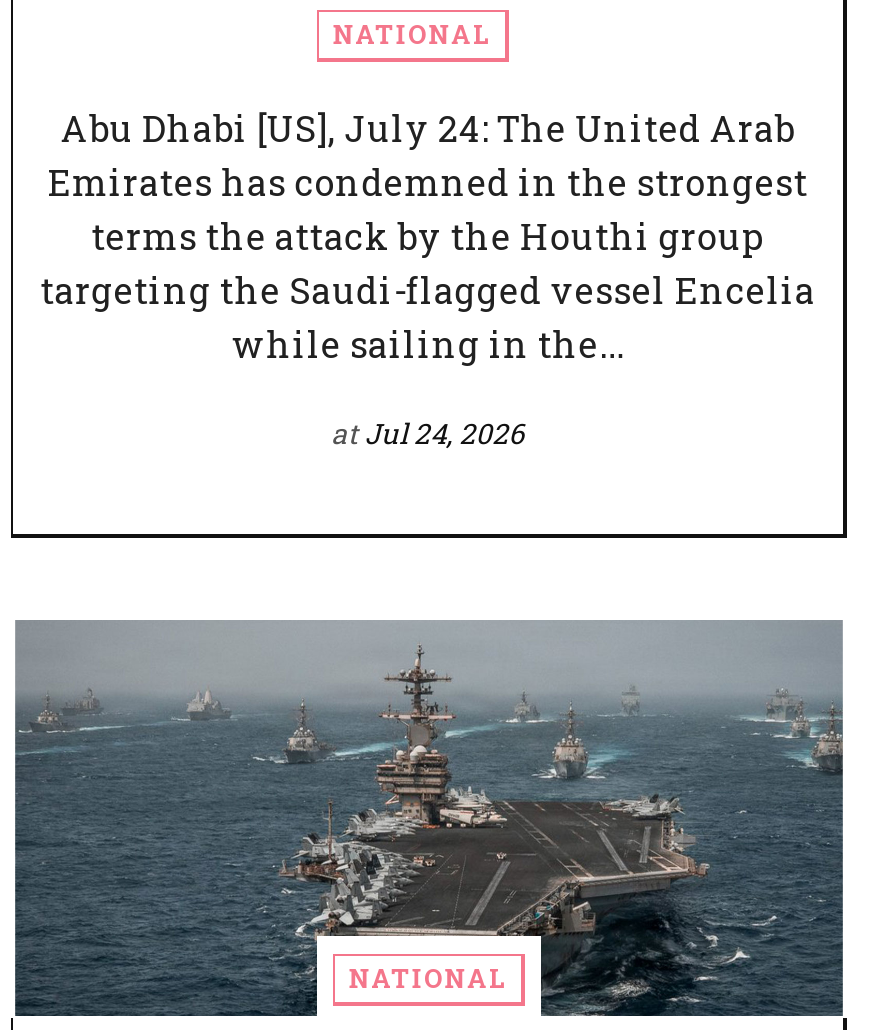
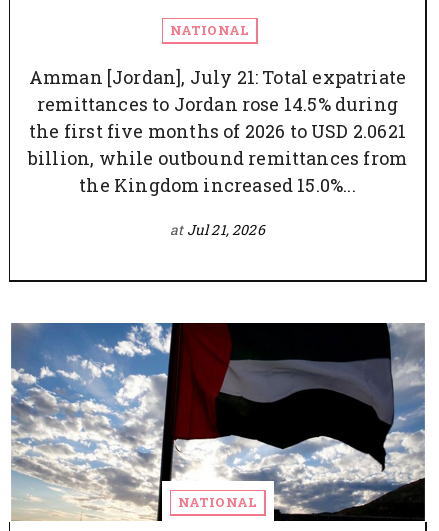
- Abu Dhabi [US], July 24: The United Arab
- Emirates has condemned in the strongest
- terms the attack by the Houthi group
- targeting the Saudi-flagged vessel Encelia
- while sailing in the...
+ Amman [Jordan], July 21: Total expatriate
+ remittances to Jordan rose 14.5% during
+ the first five months of 2026 to USD 2.0621
+ billion, while outbound remittances from
+ the Kingdom increased 15.0%...

- atJul 24, 2026
+ atJul 21, 2026

- [image]
+ [image]
